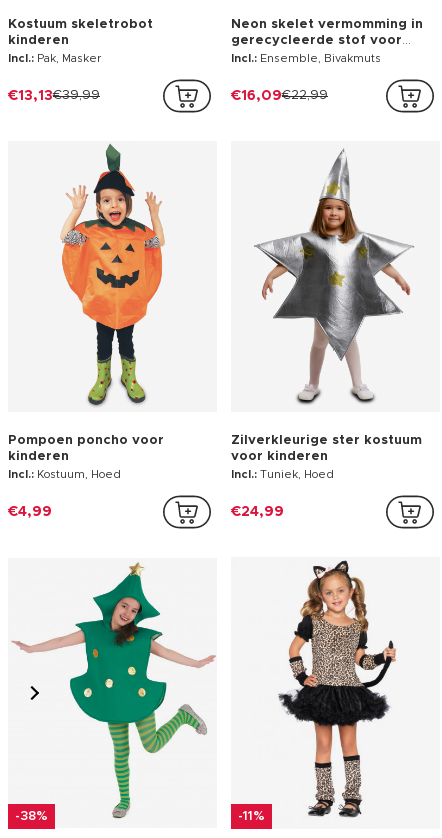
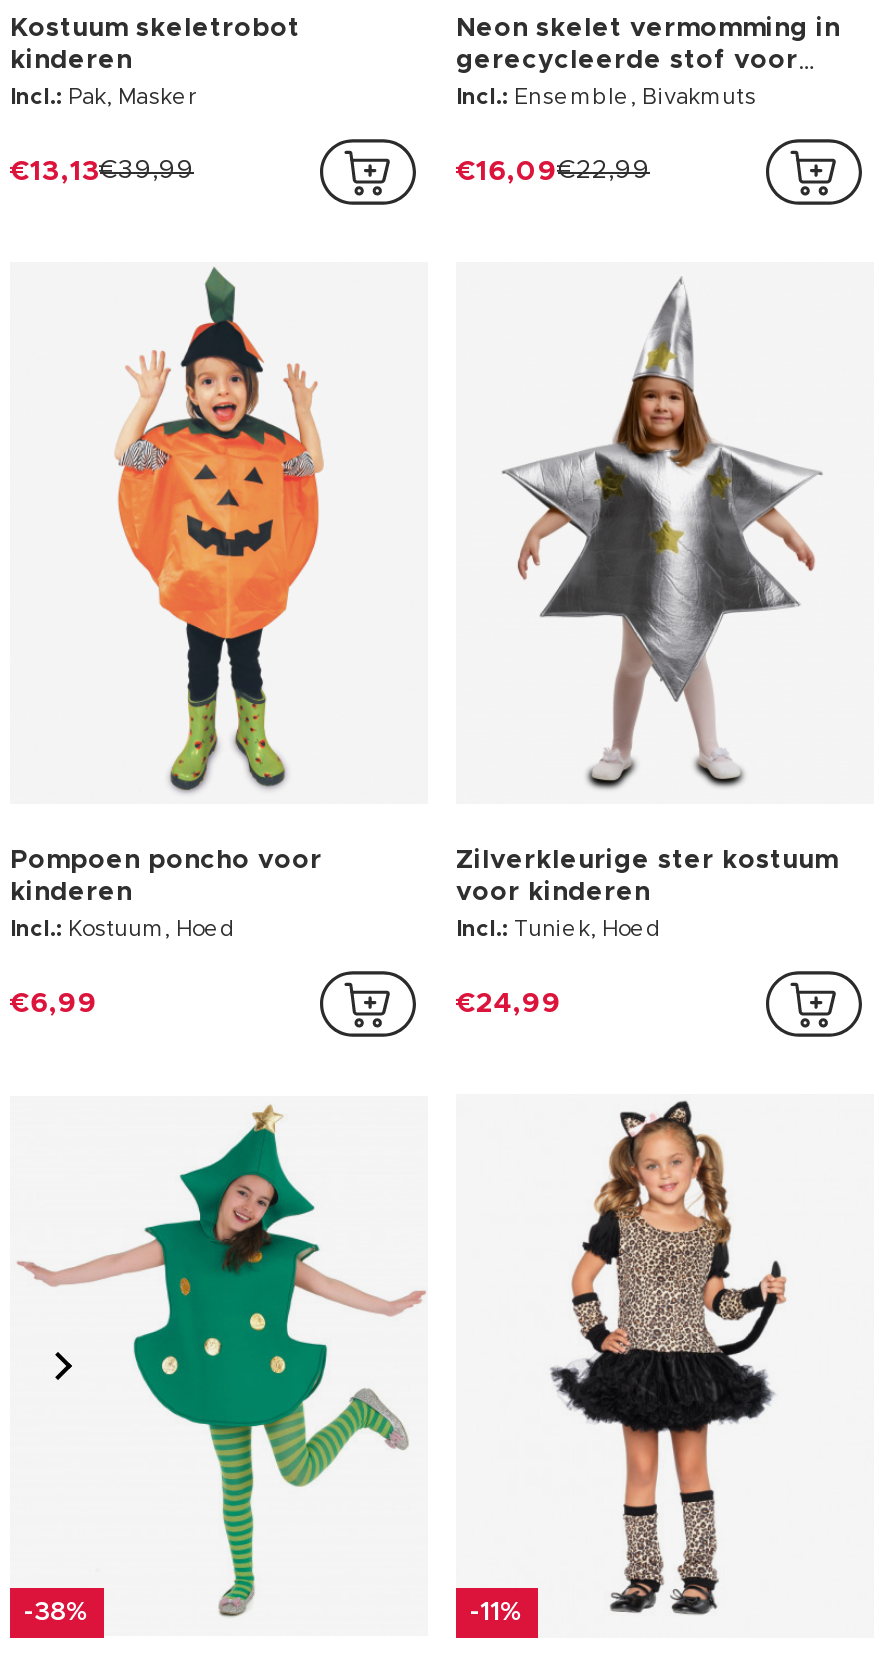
- €4,99
+ €6,99
